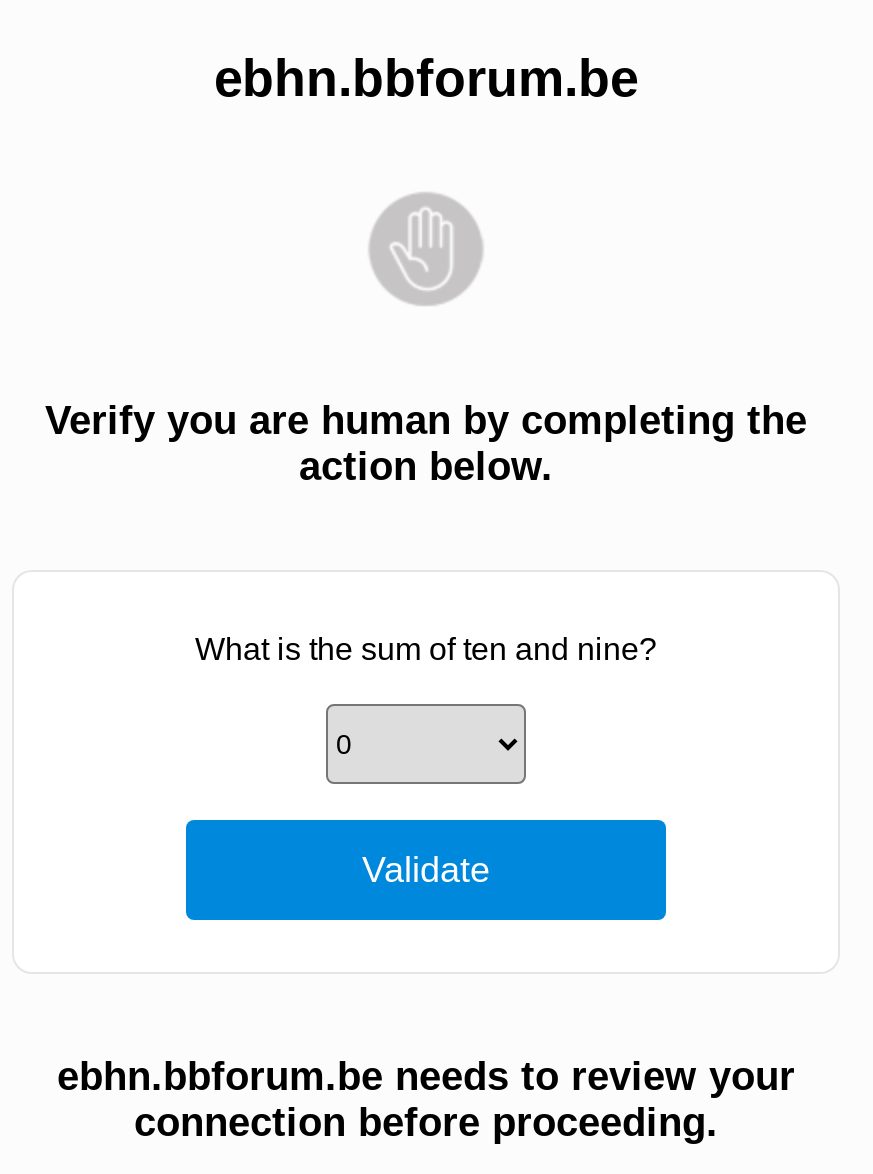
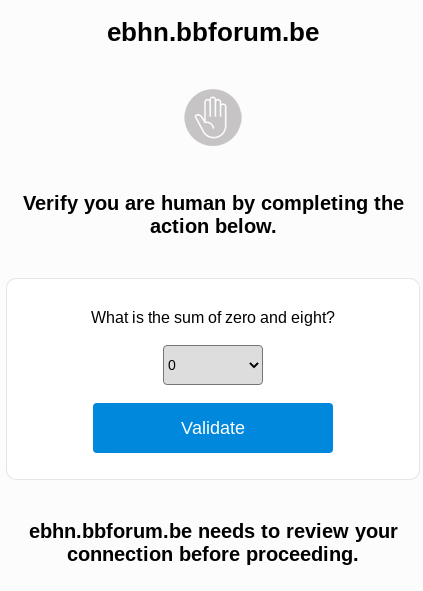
- What is the sum of ten and nine?
+ What is the sum of zero and eight?
